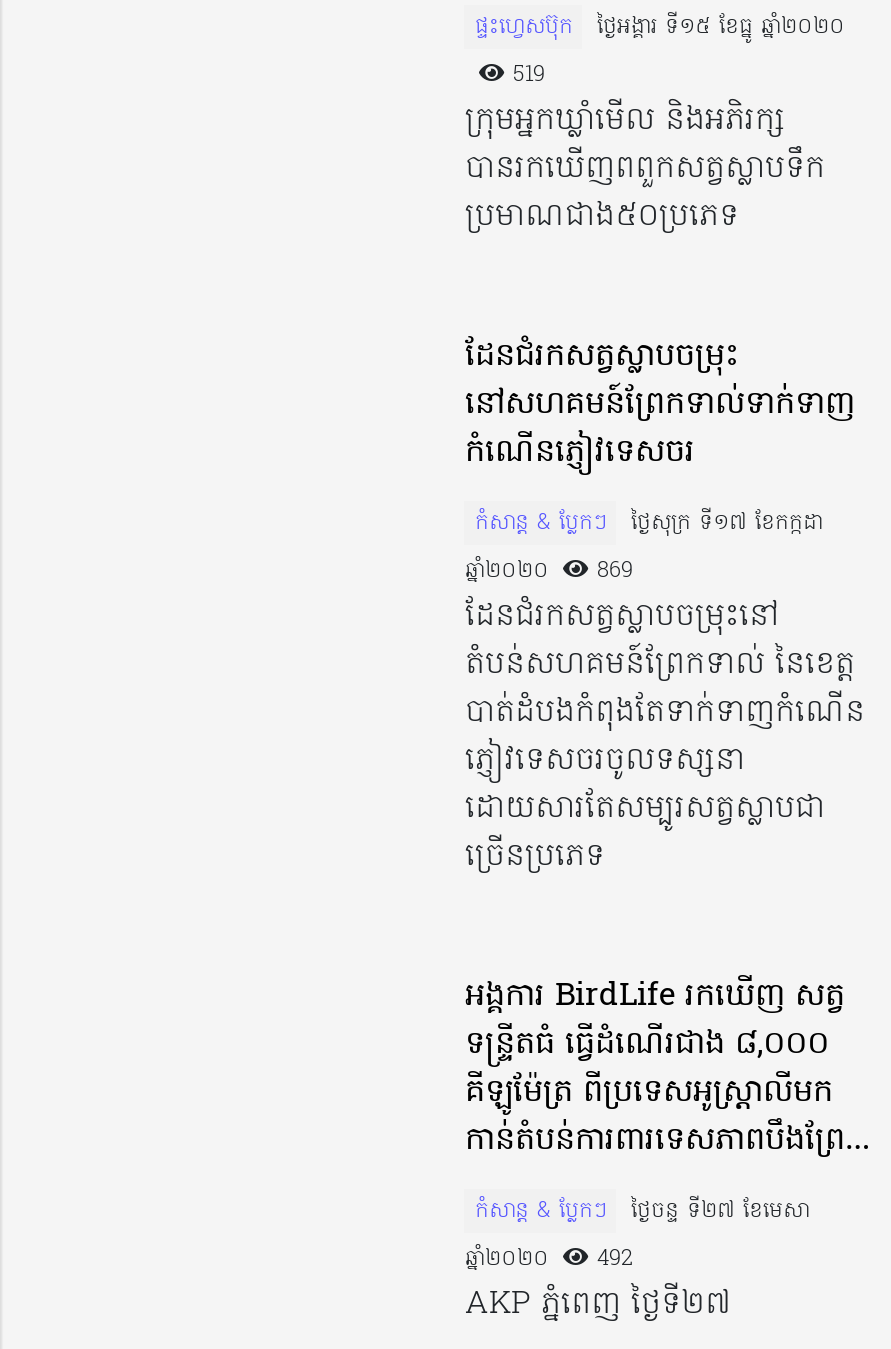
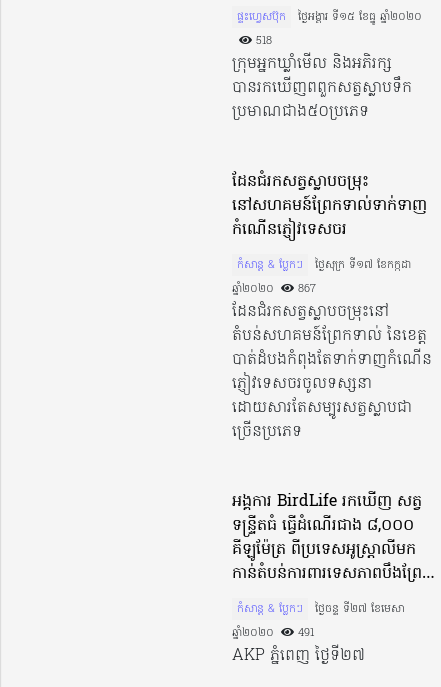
- 519
+ 518

- 869
+ 867

- 492
+ 491
